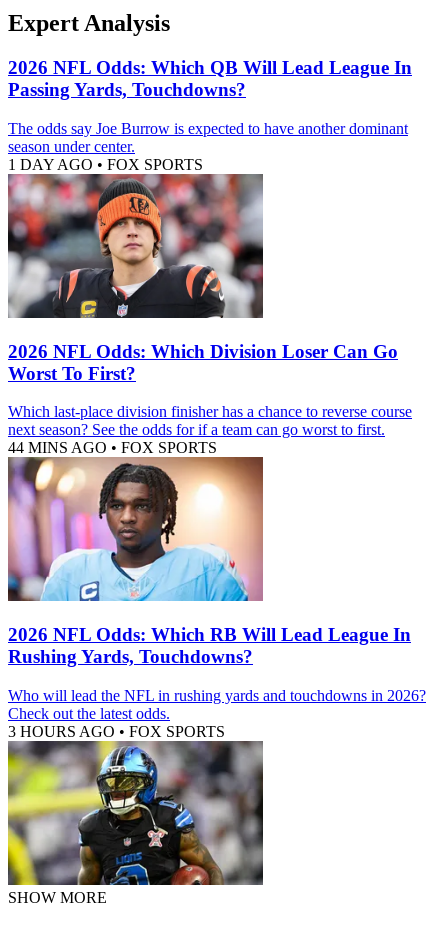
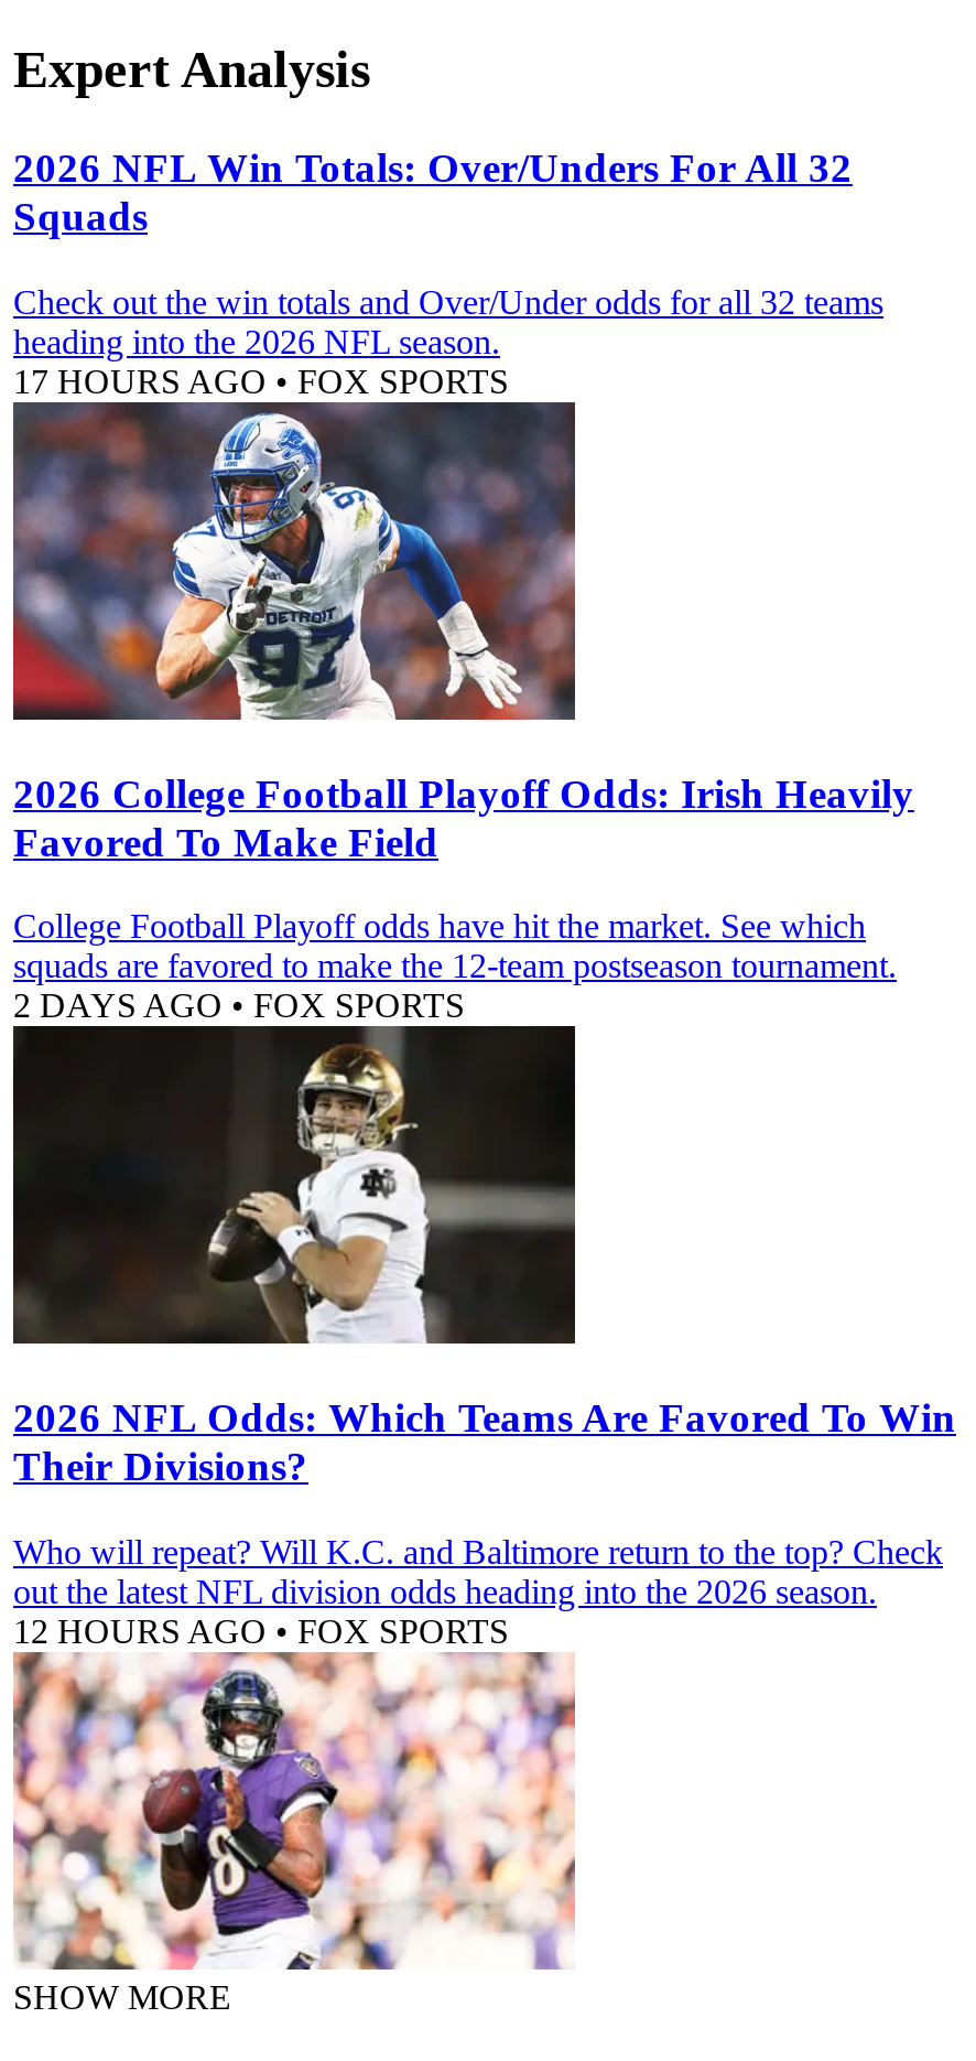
- 2026 NFL Odds: Which QB Will Lead League In
- Passing Yards, Touchdowns?
+ 2026 NFL Win Totals: Over/Unders For All 32
+ Squads

- The odds say Joe Burrow is expected to have another dominant
- season under center.
- 1 DAY AGO • FOX SPORTS
+ Check out the win totals and Over/Under odds for all 32 teams
+ heading into the 2026 NFL season.
+ 17 HOURS AGO • FOX SPORTS

- [image]
- 2026 NFL Odds: Which Division Loser Can Go
- Worst To First?
+ [image]
+ 2026 College Football Playoff Odds: Irish Heavily
+ Favored To Make Field

- [image]
- Which last-place division finisher has a chance to reverse course
- next season? See the odds for if a team can go worst to first.
- 44 MINS AGO • FOX SPORTS
+ [image]
+ College Football Playoff odds have hit the market. See which
+ squads are favored to make the 12-team postseason tournament.
+ 2 DAYS AGO • FOX SPORTS

- 2026 NFL Odds: Which RB Will Lead League In
- Rushing Yards, Touchdowns?
+ 2026 NFL Odds: Which Teams Are Favored To Win
+ Their Divisions?

- Who will lead the NFL in rushing yards and touchdowns in 2026?
- Check out the latest odds.
- 3 HOURS AGO • FOX SPORTS
+ Who will repeat? Will K.C. and Baltimore return to the top? Check
+ out the latest NFL division odds heading into the 2026 season.
+ 12 HOURS AGO • FOX SPORTS

- [image]
+ [image]
